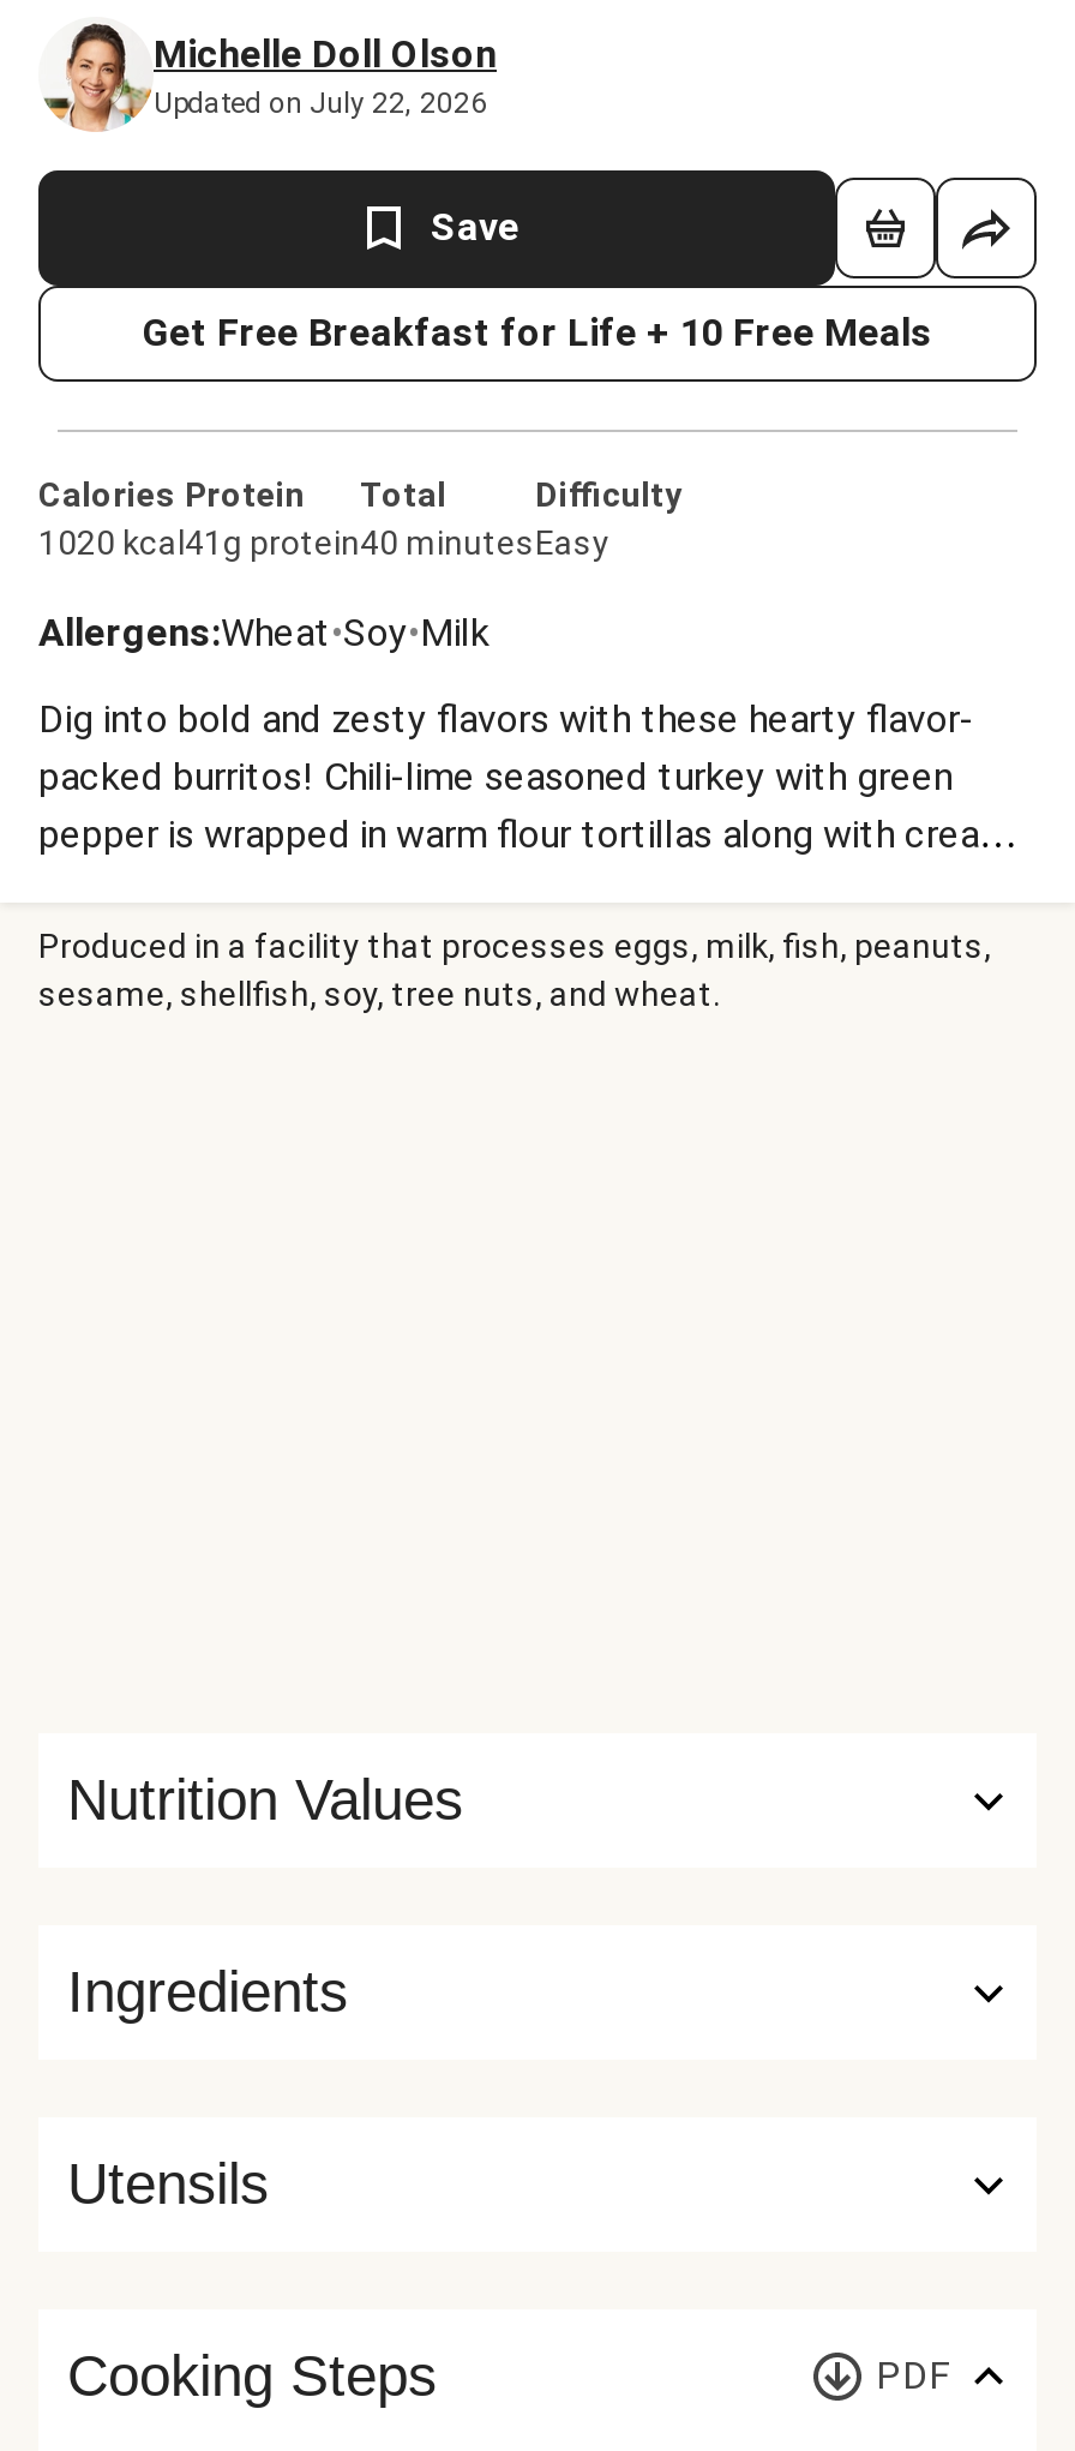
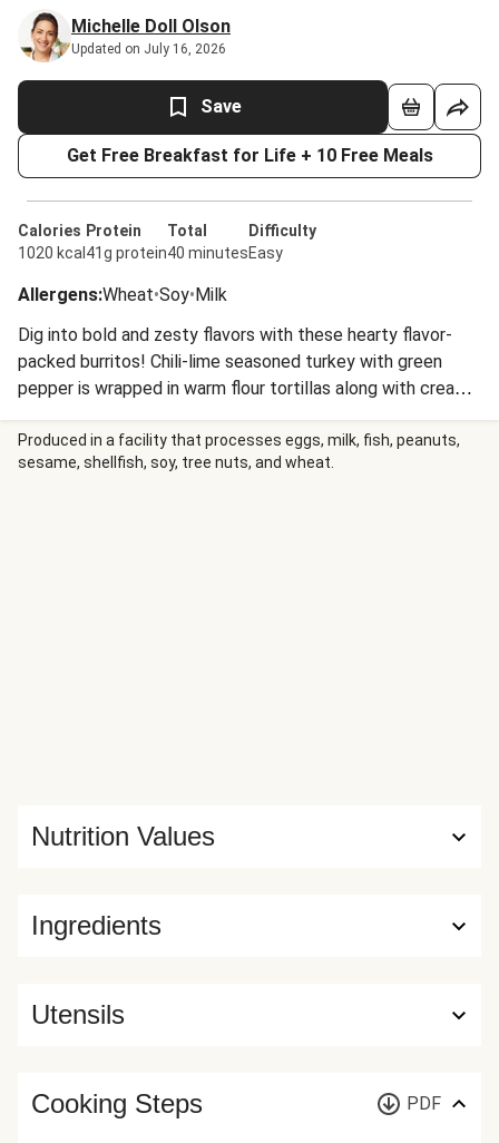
- Updated on July 22, 2026
+ Updated on July 16, 2026
